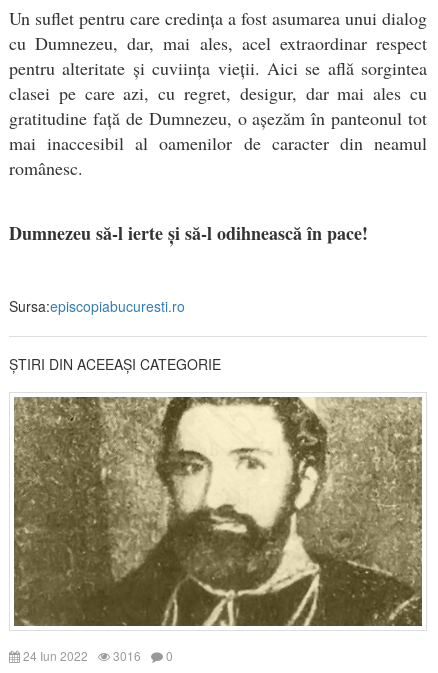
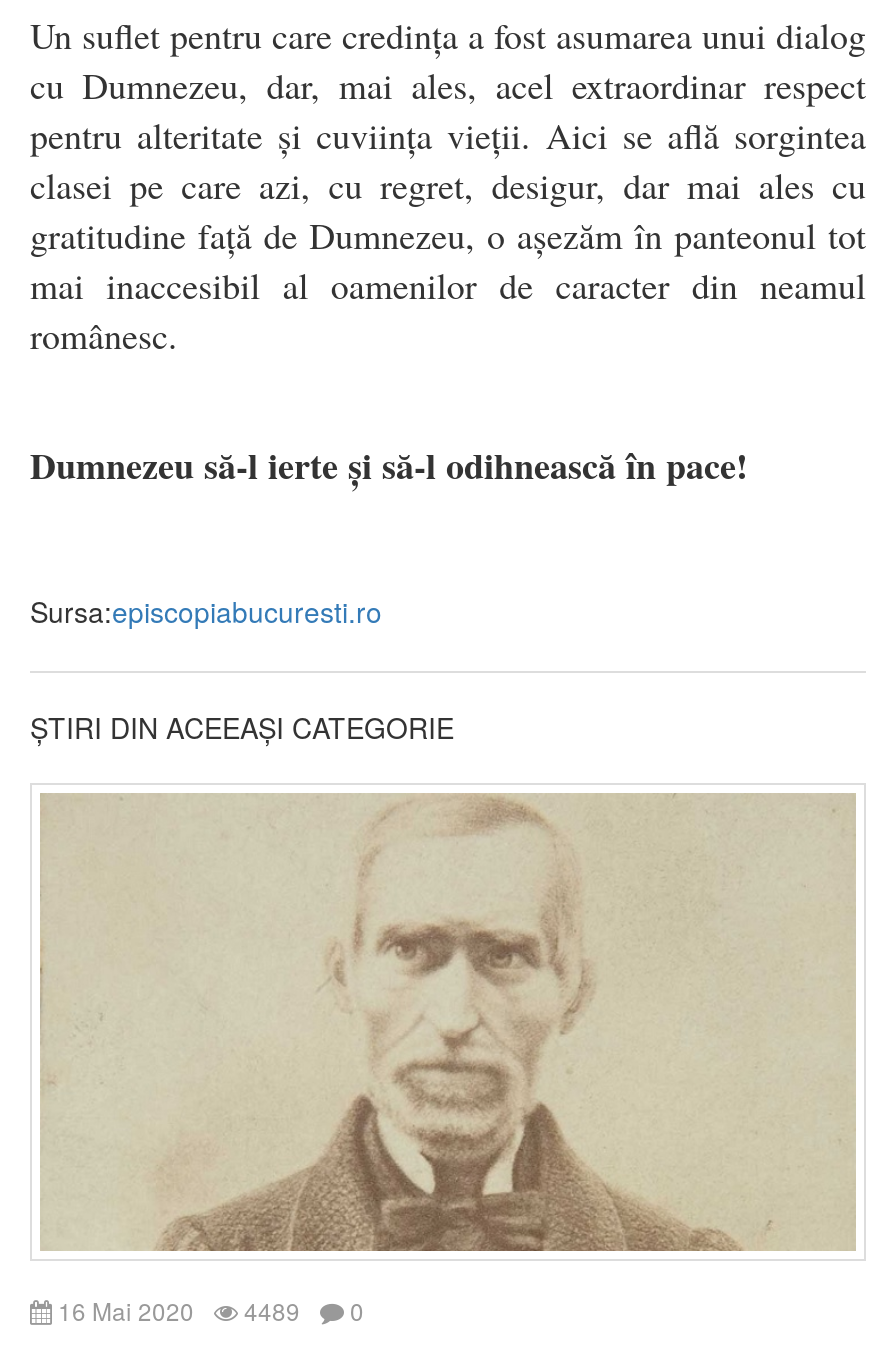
- [image]
- 24 Iun 2022
- 3016
+ [image]
+ 16 Mai 2020
+ 4489
